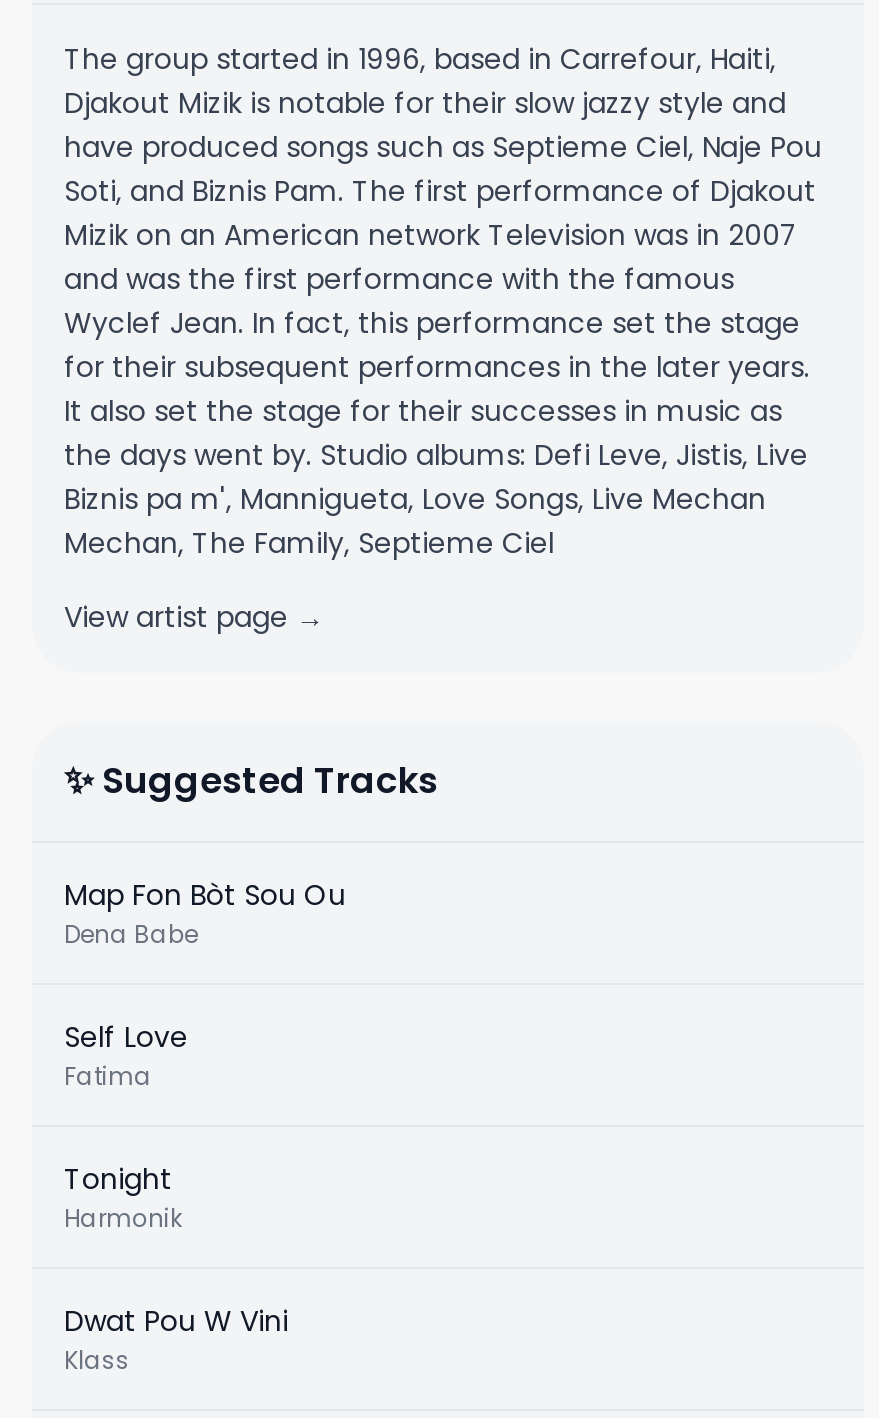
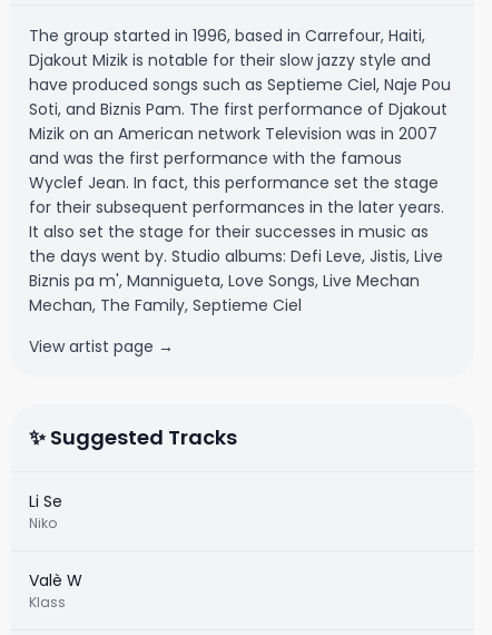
- Map Fon Bòt Sou Ou
- Dena Babe
- Self Love
- Fatima
- Tonight
- Harmonik
- Dwat Pou W Vini
+ Li Se
+ Niko
+ Valè W
